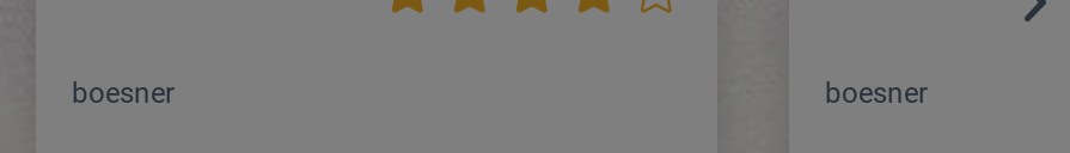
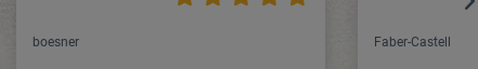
- boesner
+ Faber-Castell
